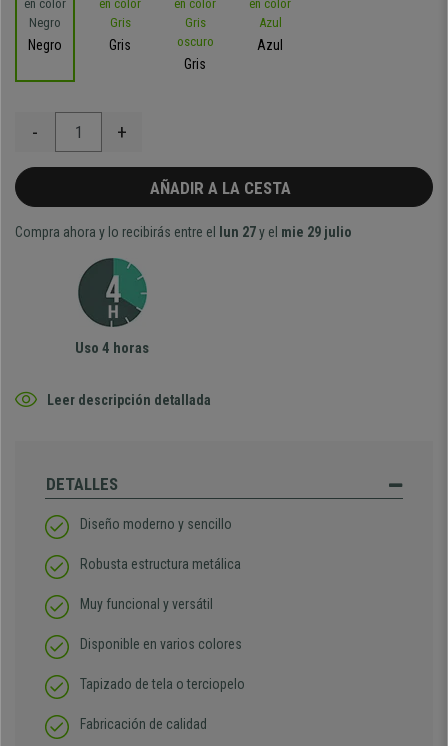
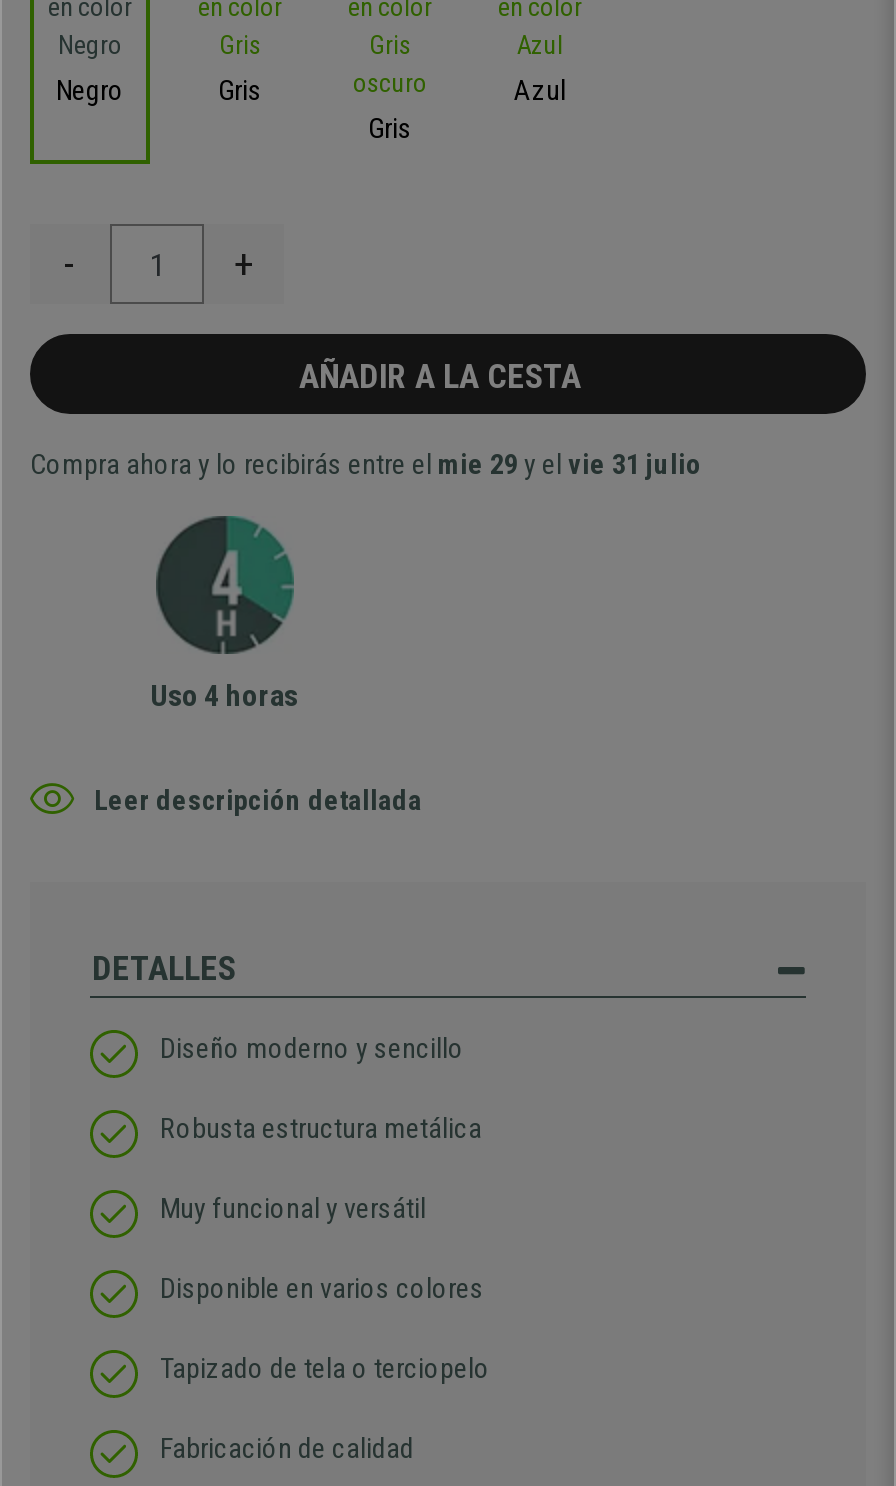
- Compra ahora y lo recibirás entre el lun 27 y el mie 29 julio
+ Compra ahora y lo recibirás entre el mie 29 y el vie 31 julio
